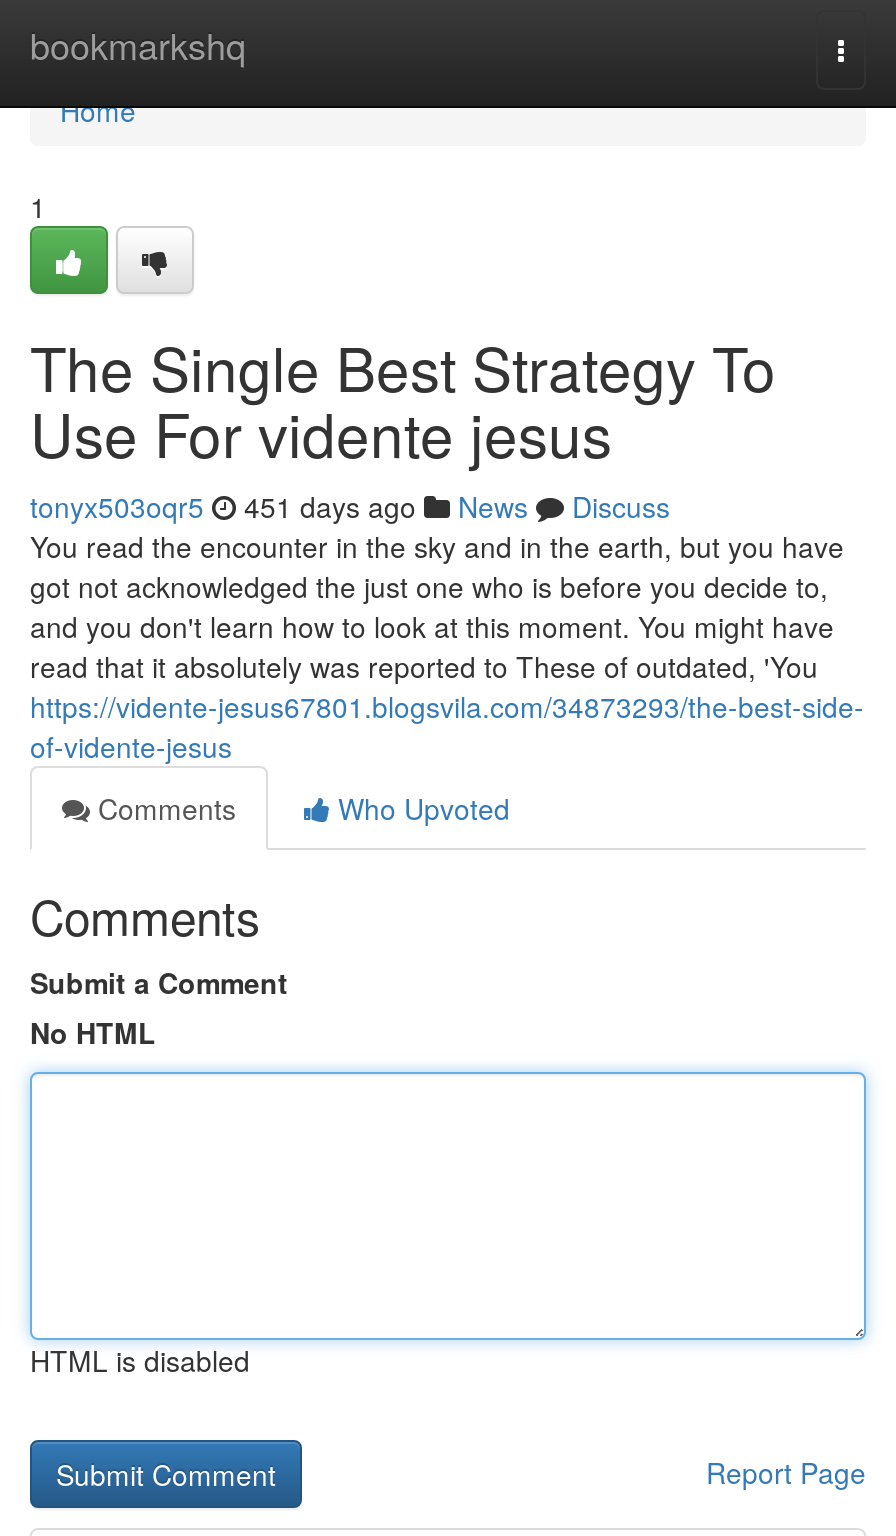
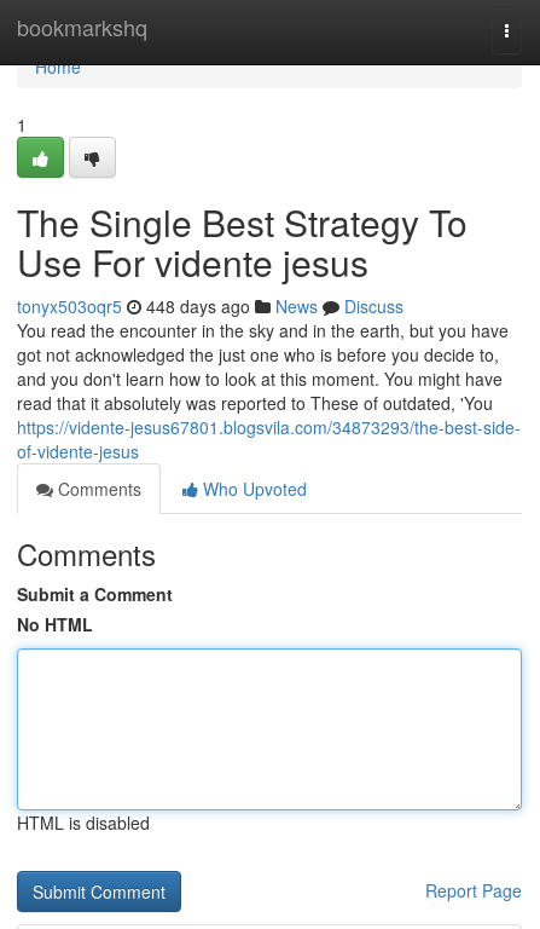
- tonyx503oqr5 451 days ago News Discuss
+ tonyx503oqr5 448 days ago News Discuss
